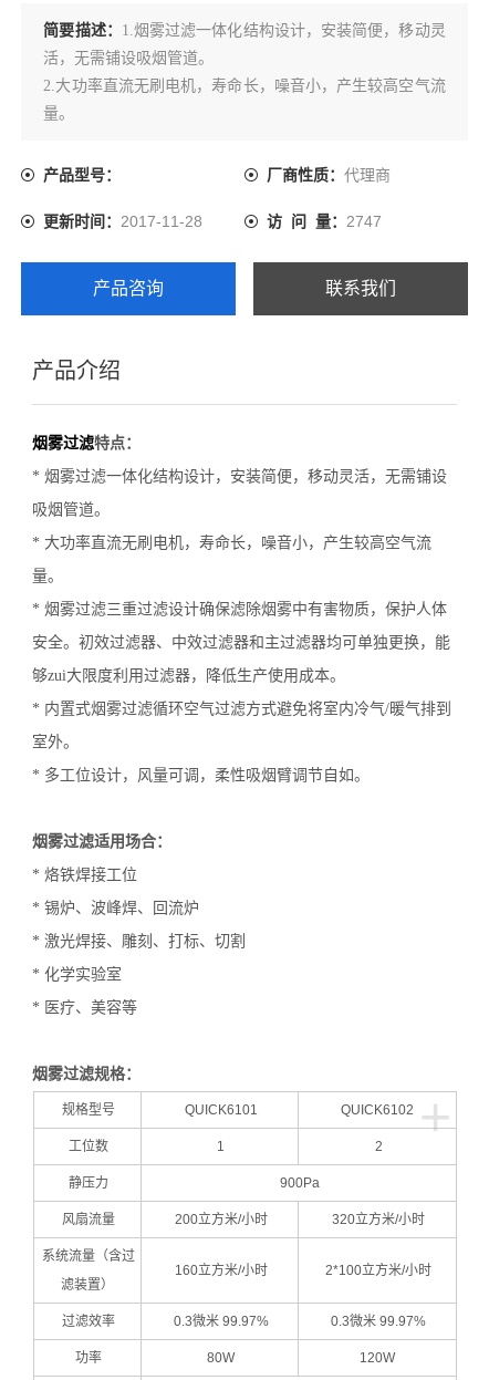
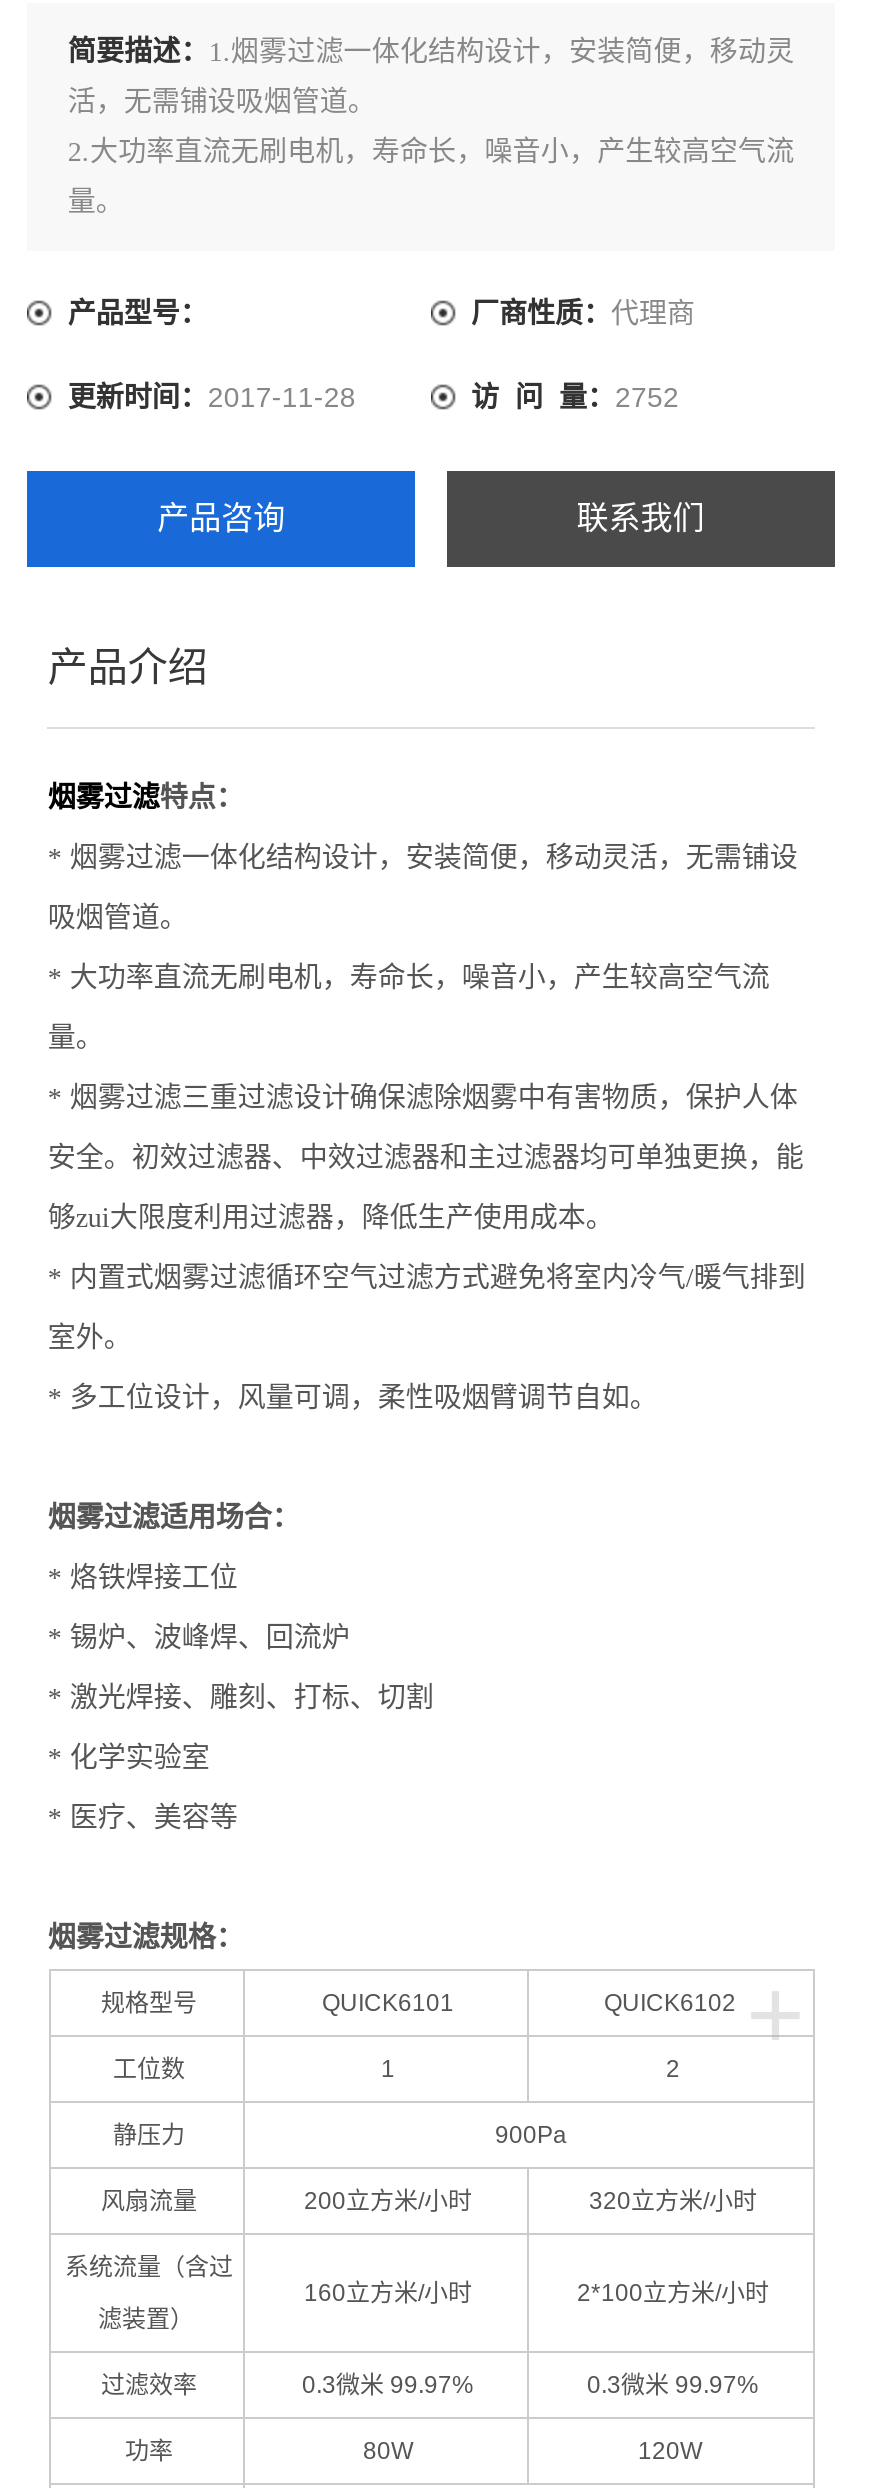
- 访 问 量：2747
+ 访 问 量：2752
